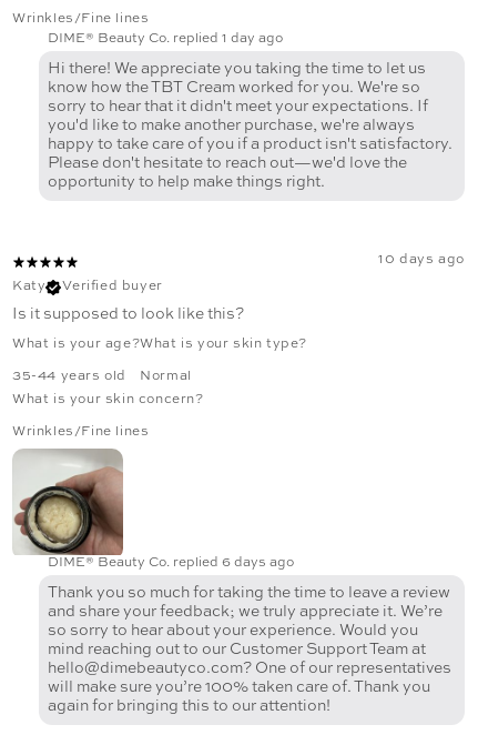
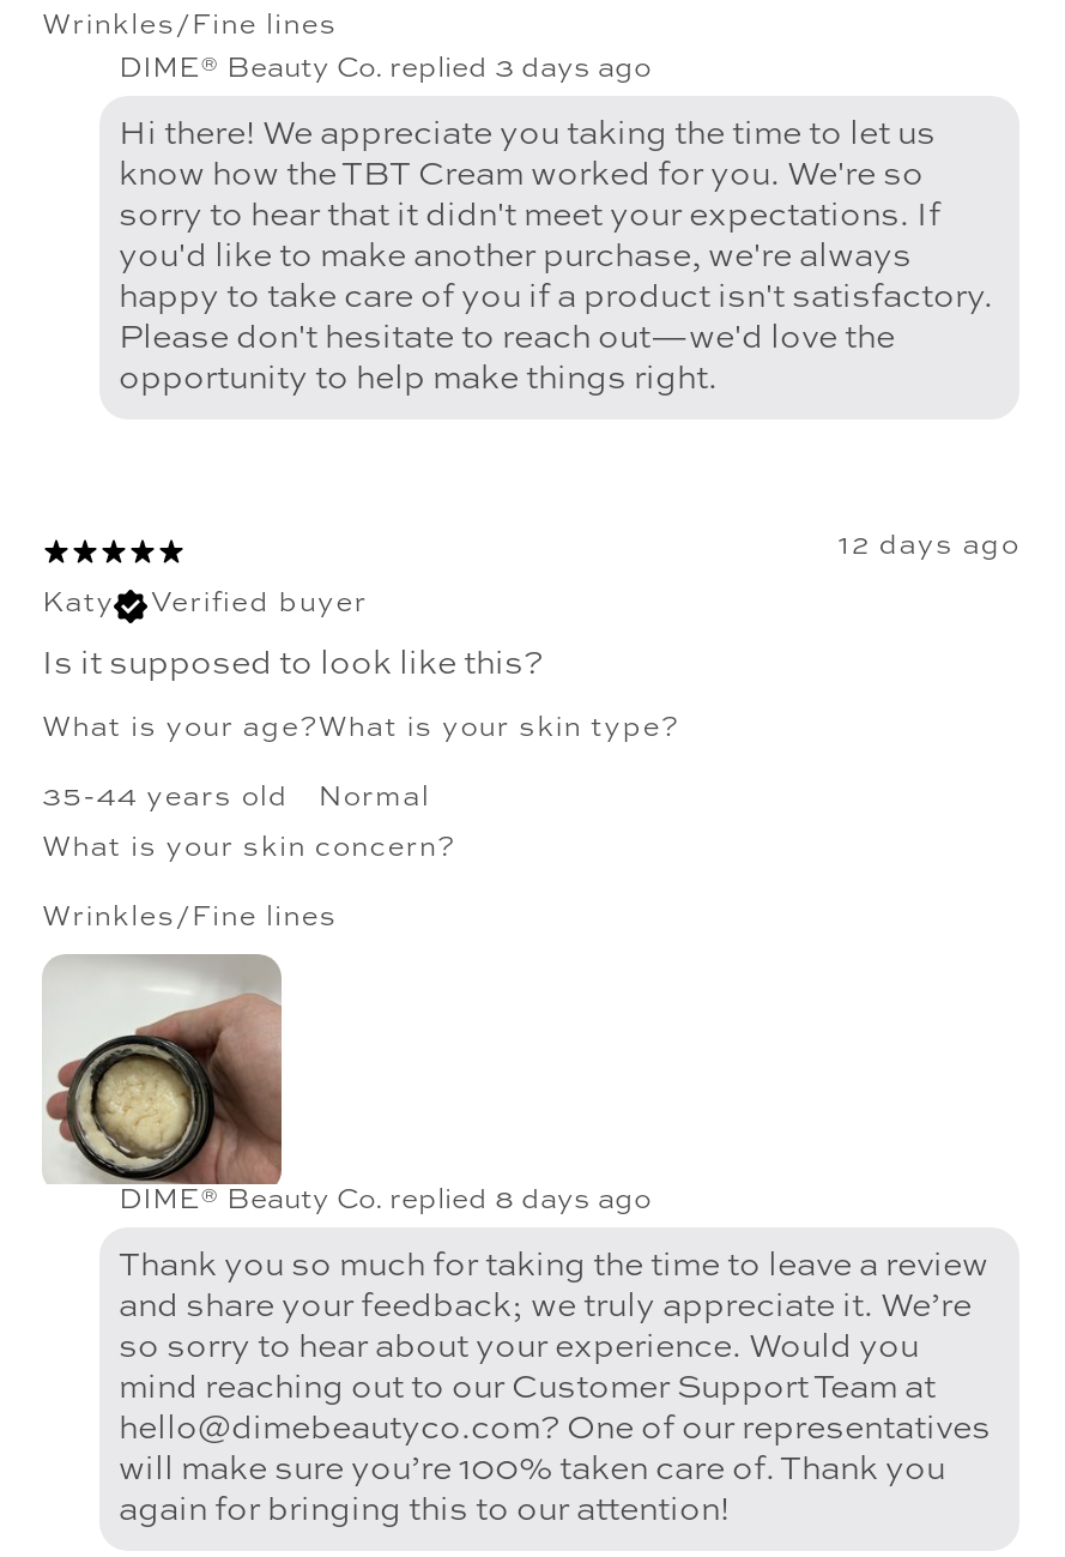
- DIME® Beauty Co. replied 1 day ago
+ DIME® Beauty Co. replied 3 days ago

- 10 days ago
+ 12 days ago

- DIME® Beauty Co. replied 6 days ago
+ DIME® Beauty Co. replied 8 days ago
